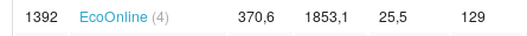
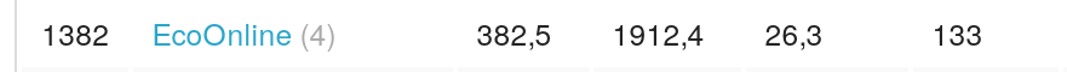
- 1392 EcoOnline (4)
+ 1382 EcoOnline (4)

- 370,6
+ 382,5

- 1853,1
+ 1912,4

- 25,5
+ 26,3

- 129
+ 133
